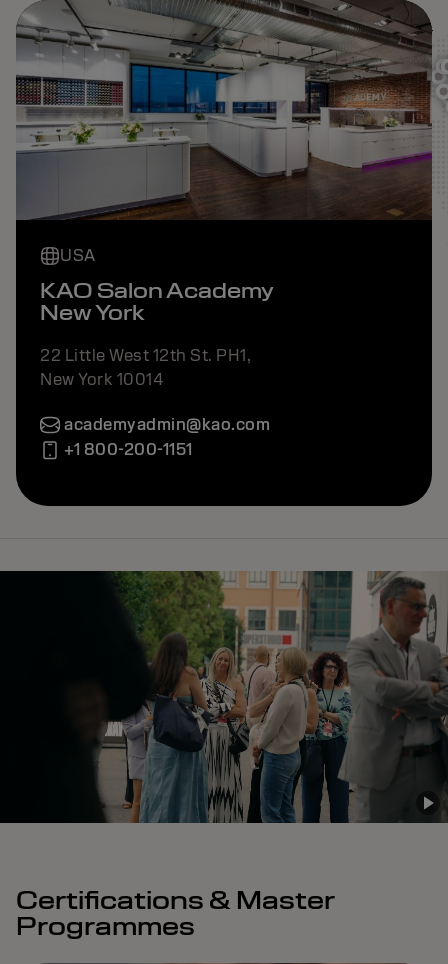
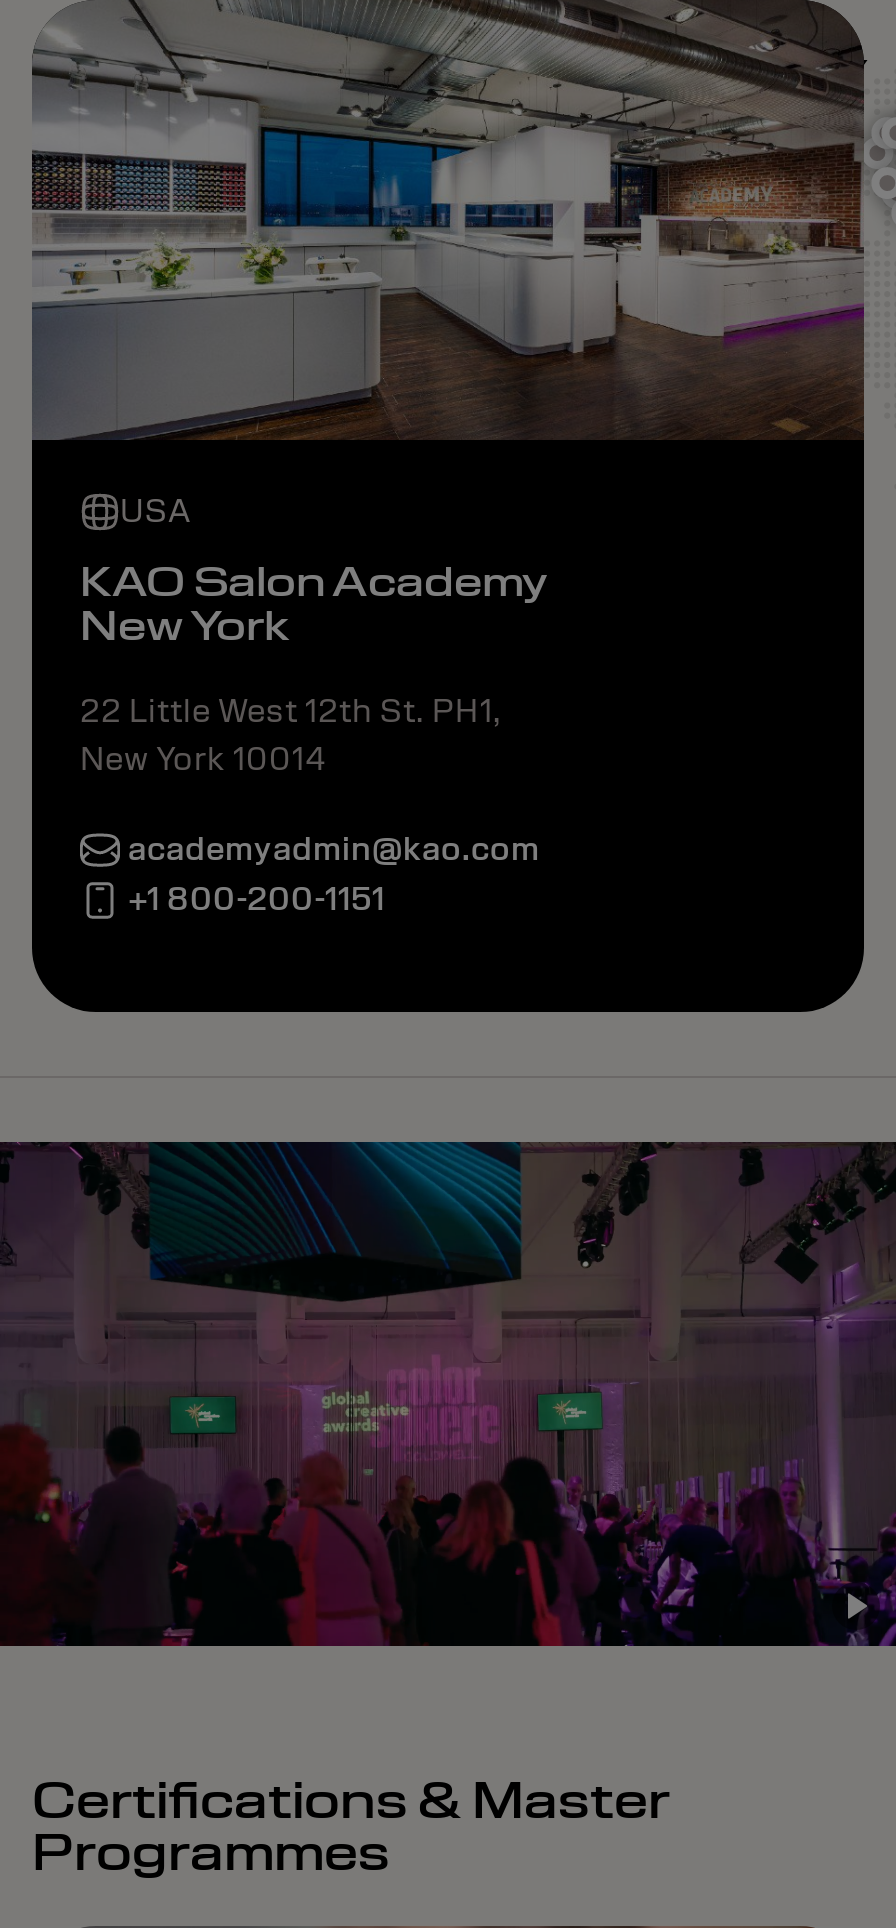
- [image]
+ [image]
